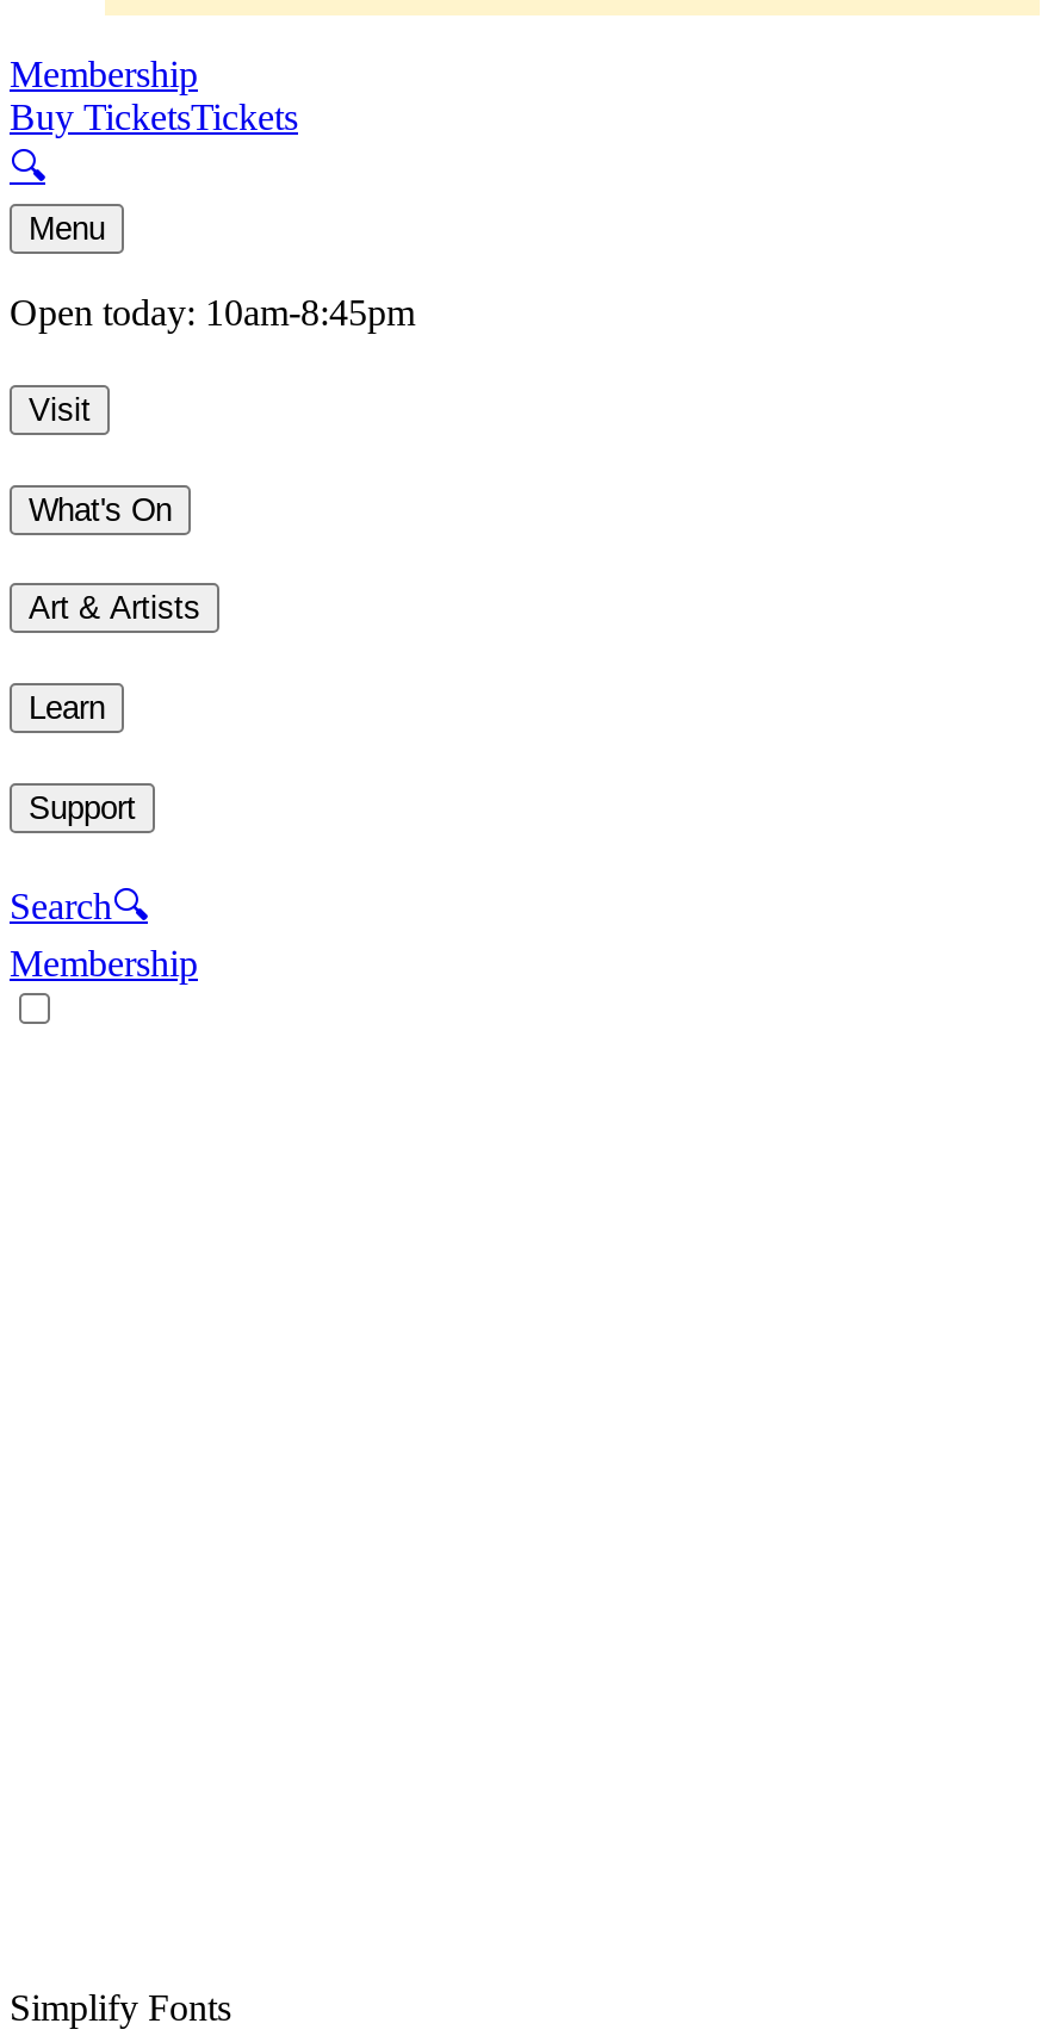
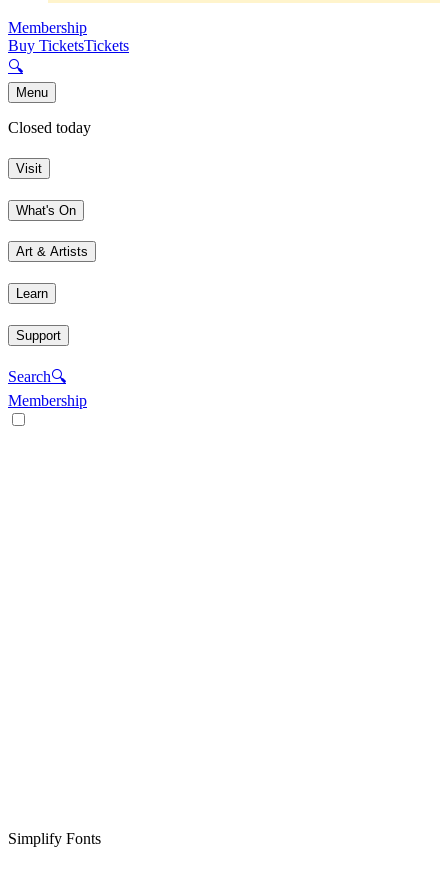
- Open today: 10am-8:45pm
+ Closed today
